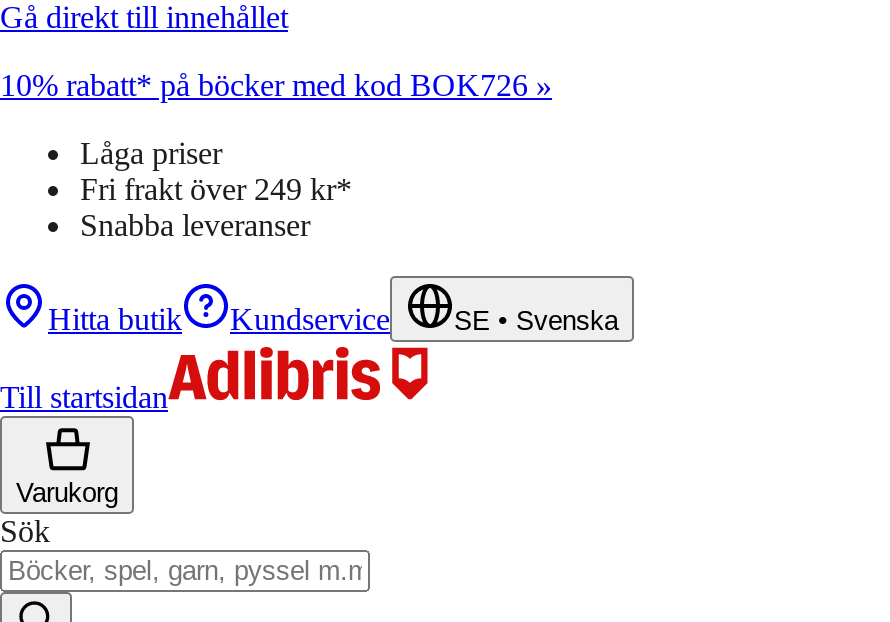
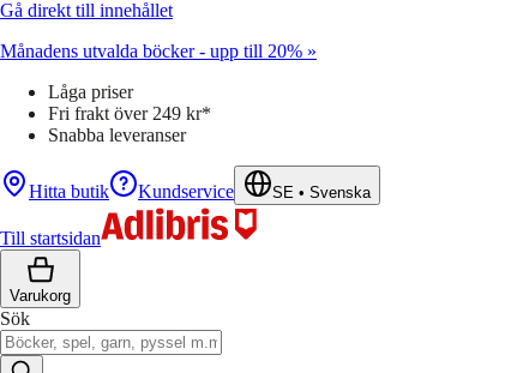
- 10% rabatt* på böcker med kod BOK726 »
+ Månadens utvalda böcker - upp till 20% »
